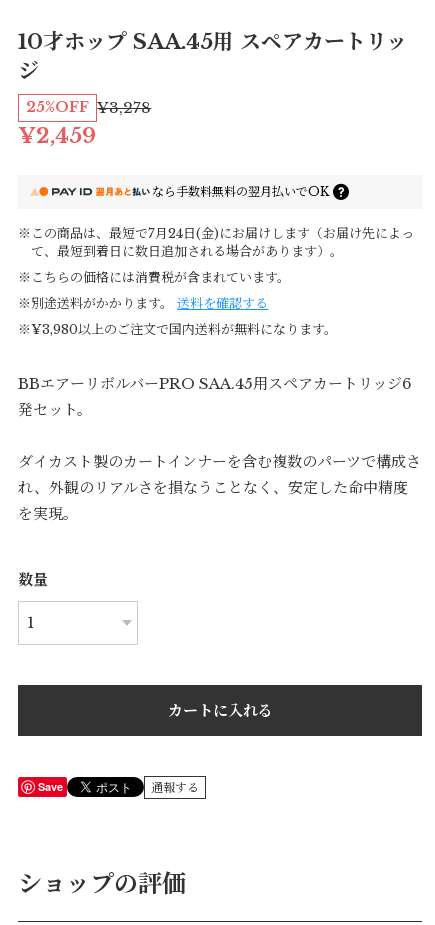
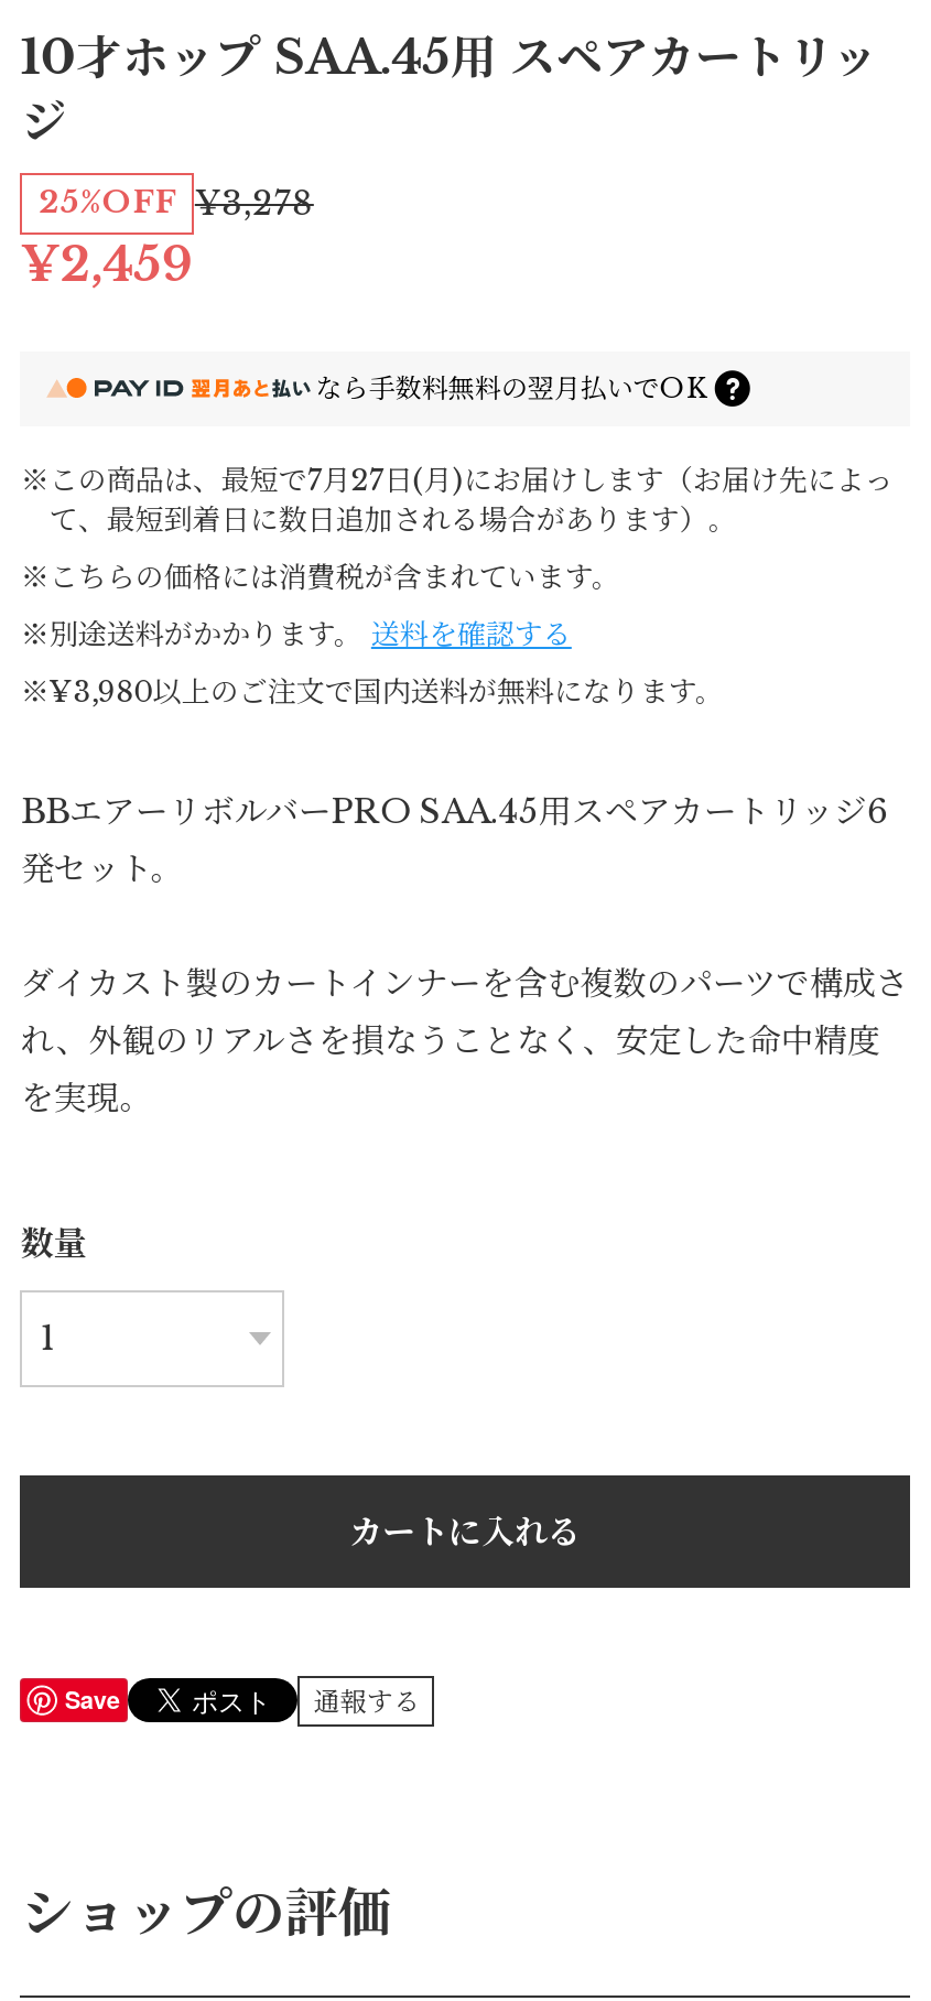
- ※この商品は、最短で7月24日(金)にお届けします（お届け先によっ
+ ※この商品は、最短で7月27日(月)にお届けします（お届け先によっ
